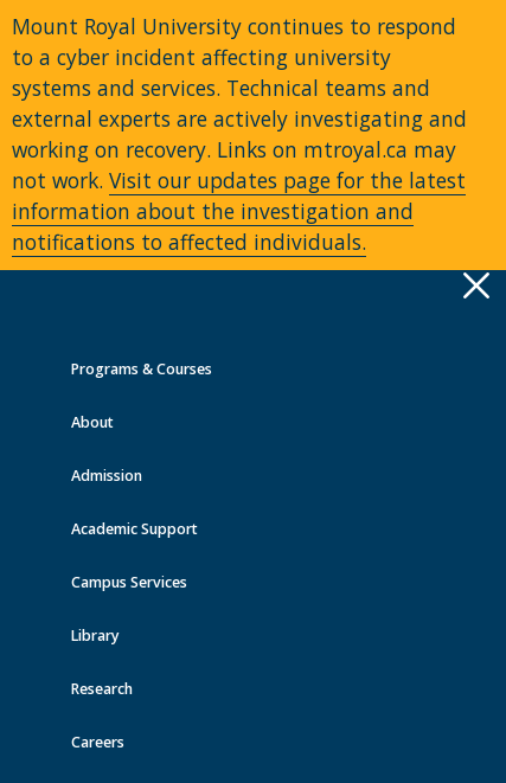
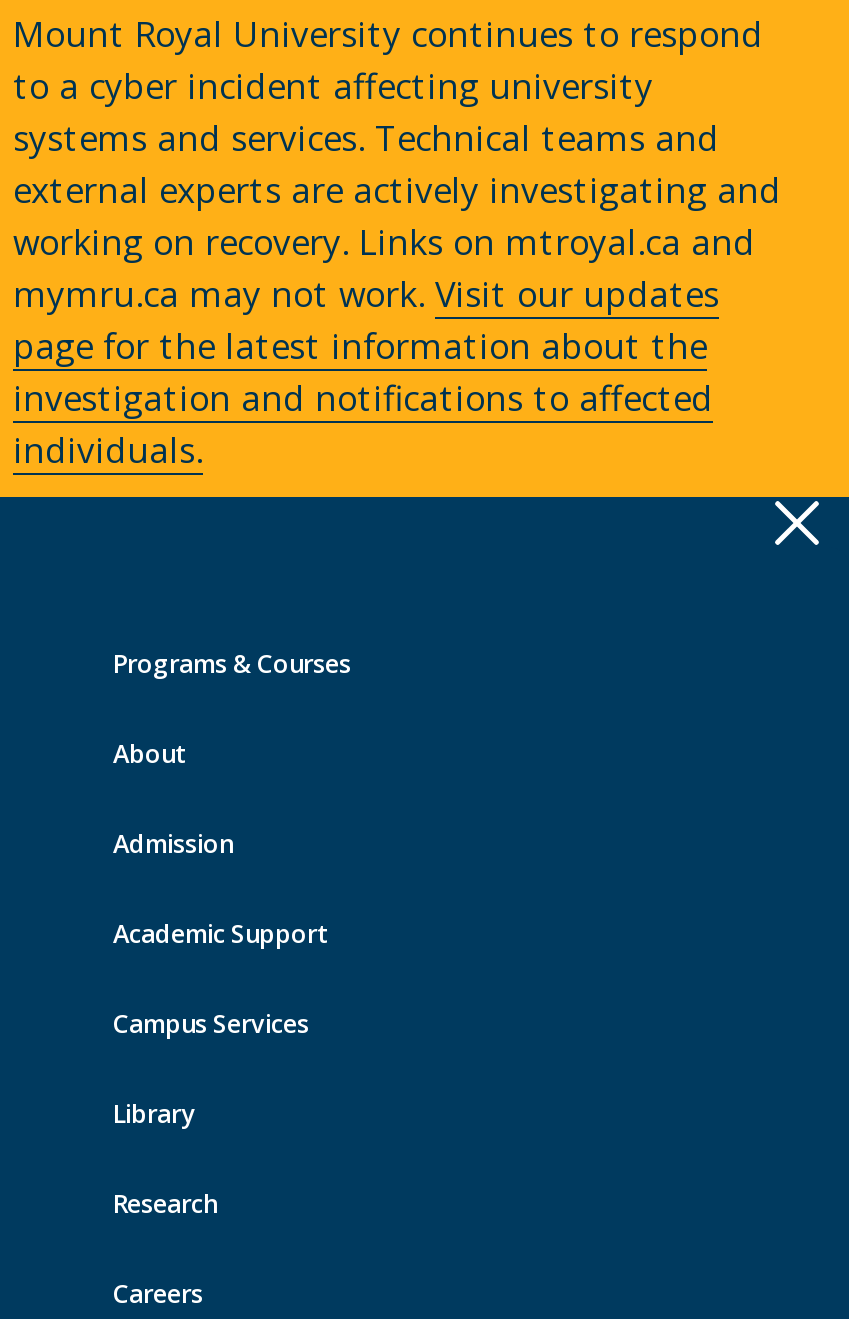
- working on recovery. Links on mtroyal.ca may
- not work. Visit our updates page for the latest
- information about the investigation and
- notifications to affected individuals.
+ working on recovery. Links on mtroyal.ca and
+ mymru.ca may not work. Visit our updates
+ page for the latest information about the
+ investigation and notifications to affected
+ individuals.
